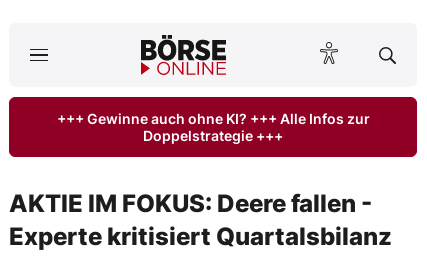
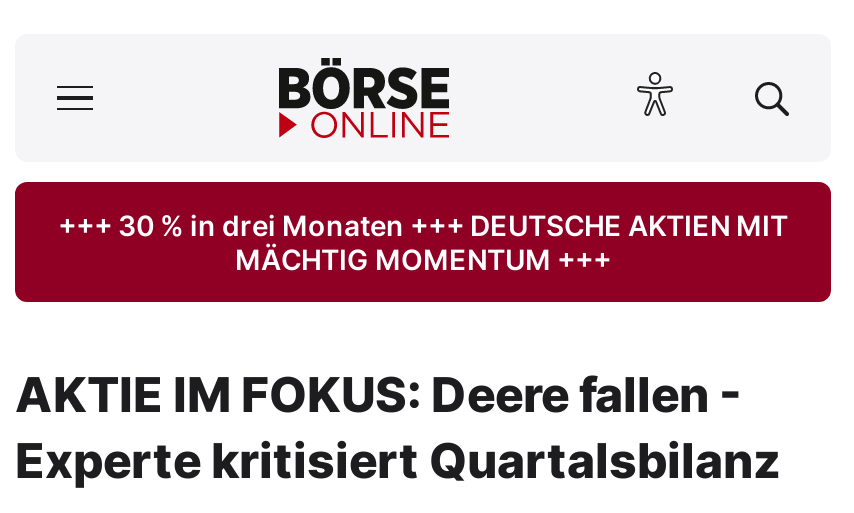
- +++ Gewinne auch ohne KI? +++ Alle Infos zur
- Doppelstrategie +++
+ +++ 30 % in drei Monaten +++ DEUTSCHE AKTIEN MIT
+ MÄCHTIG MOMENTUM +++
